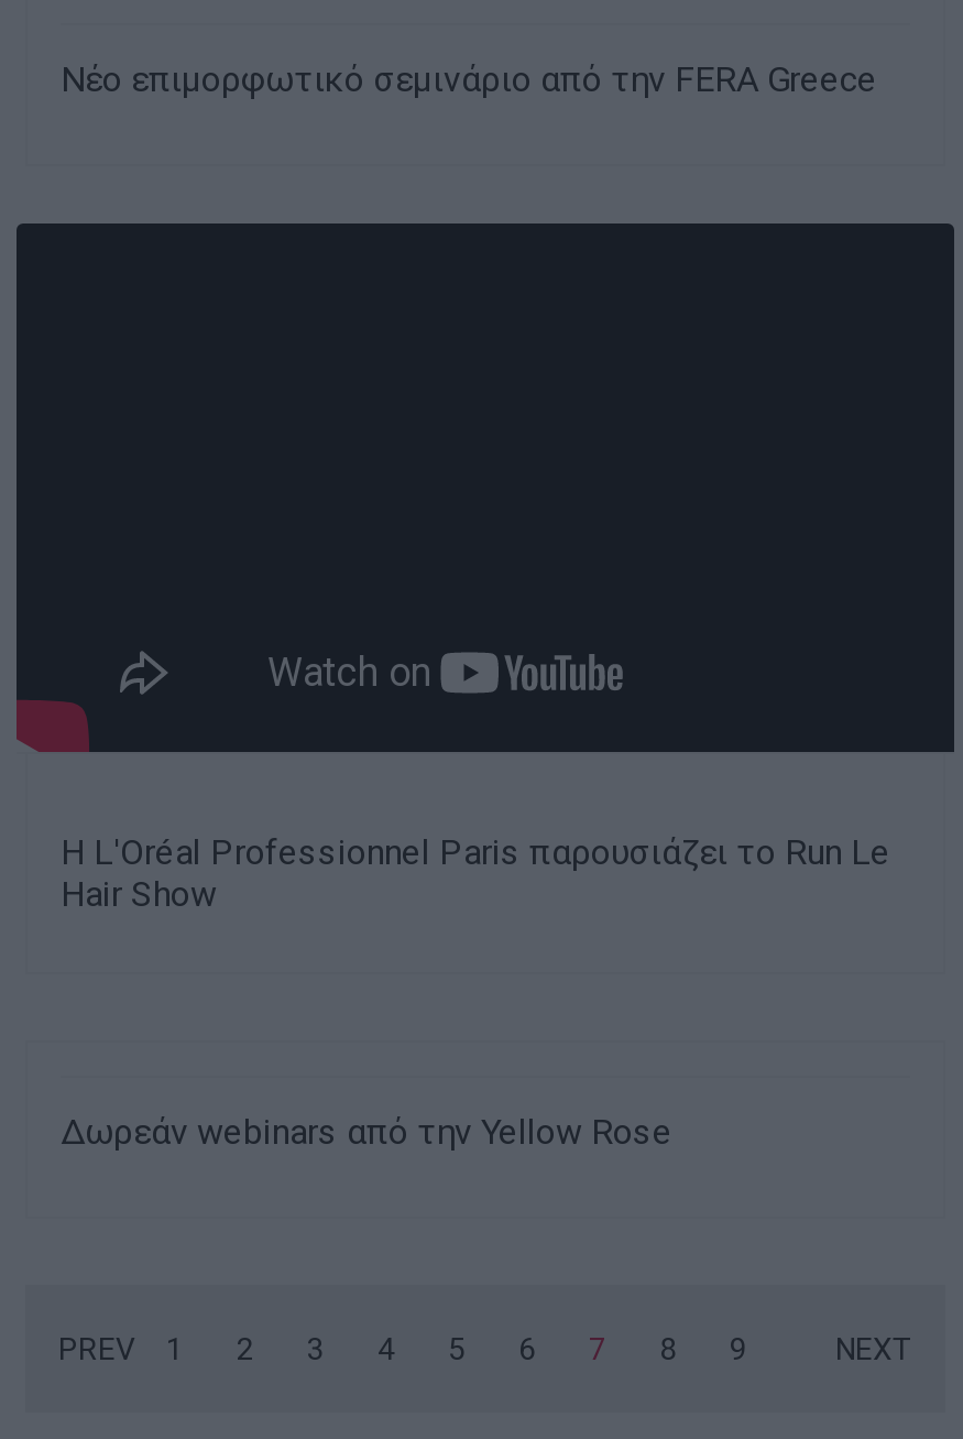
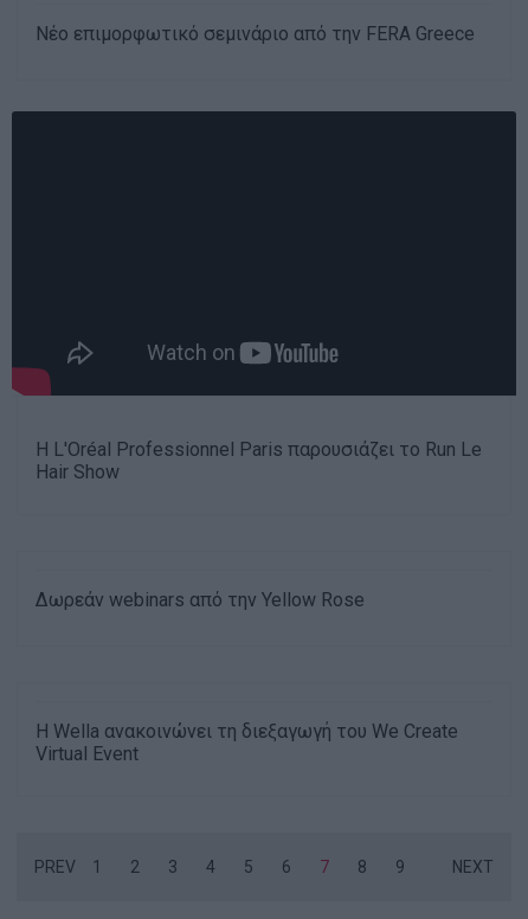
+ Η Wella ανακοινώνει τη διεξαγωγή του We Create
+ Virtual Event
